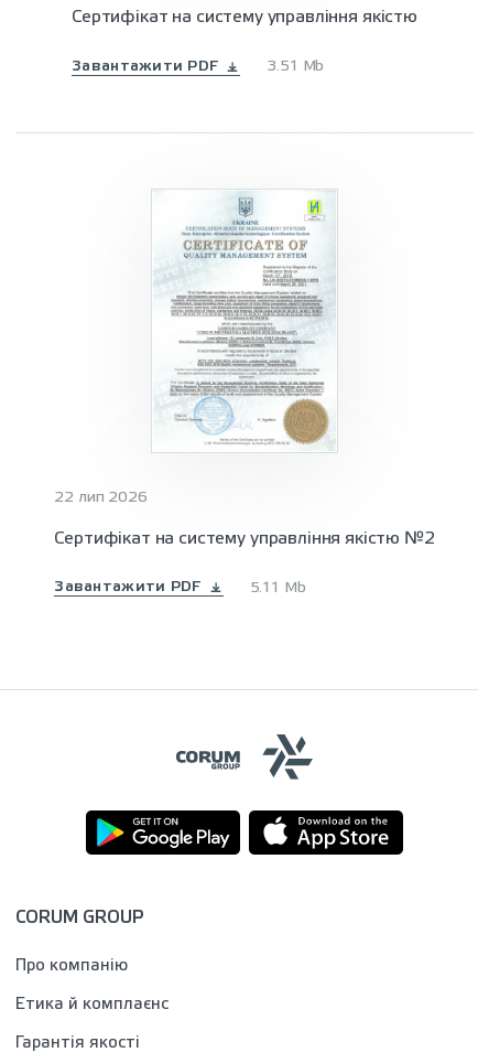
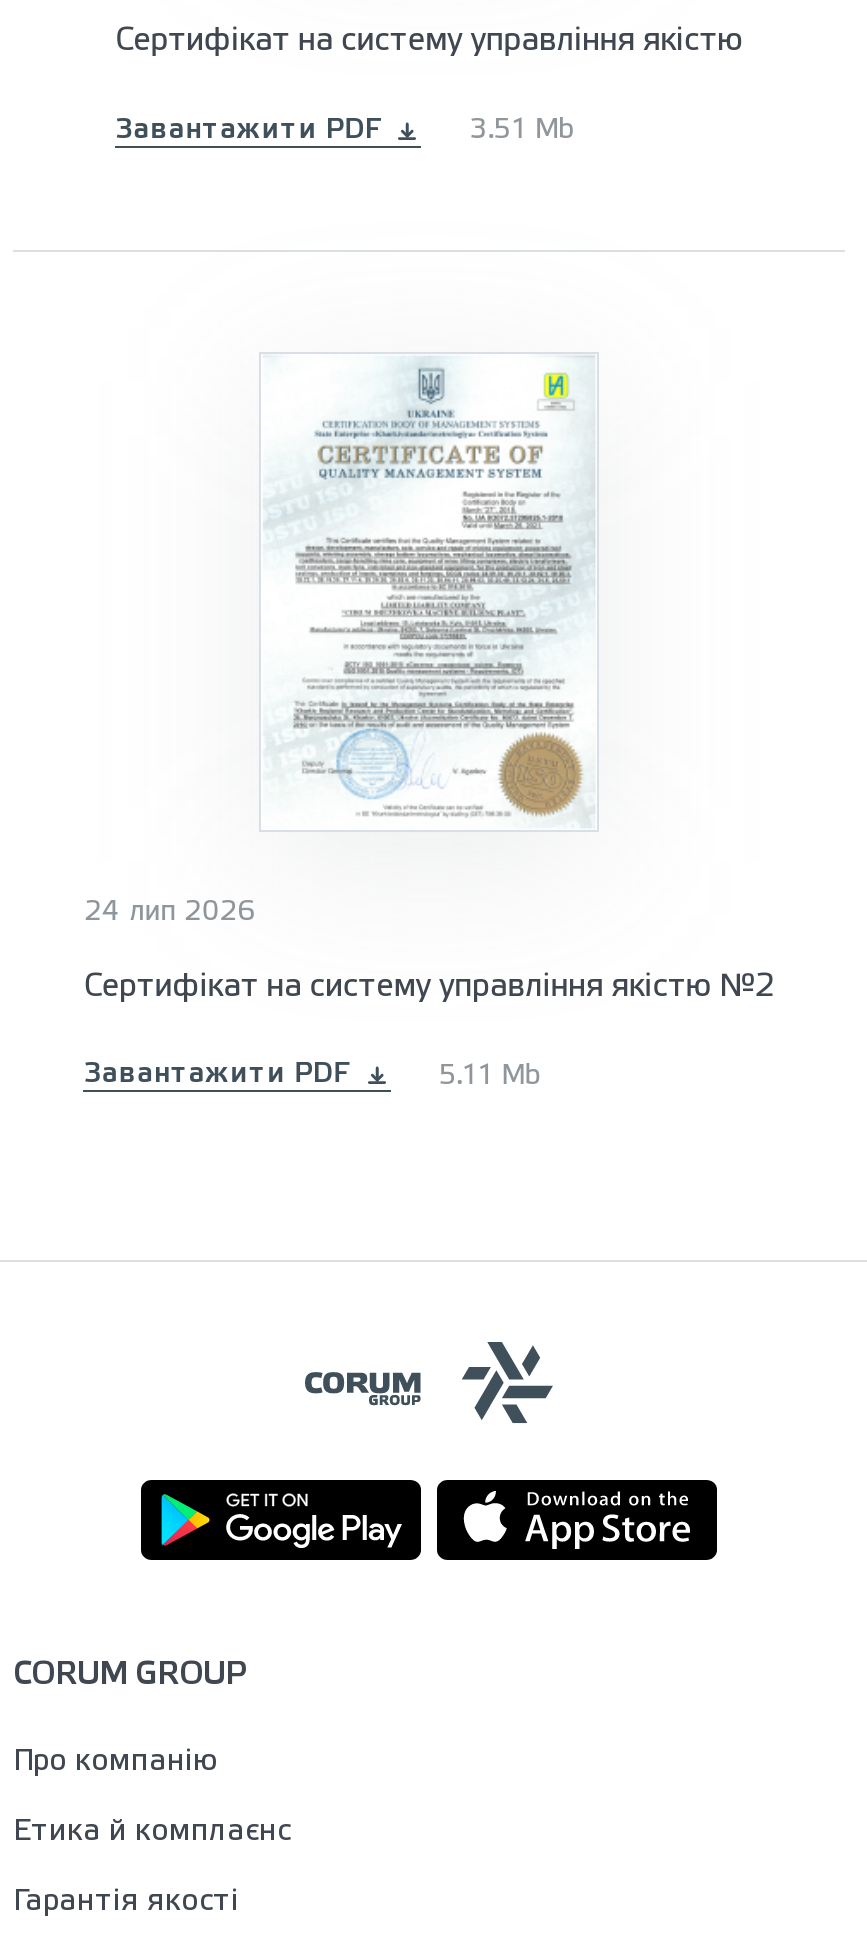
- 22 лип 2026
+ 24 лип 2026
